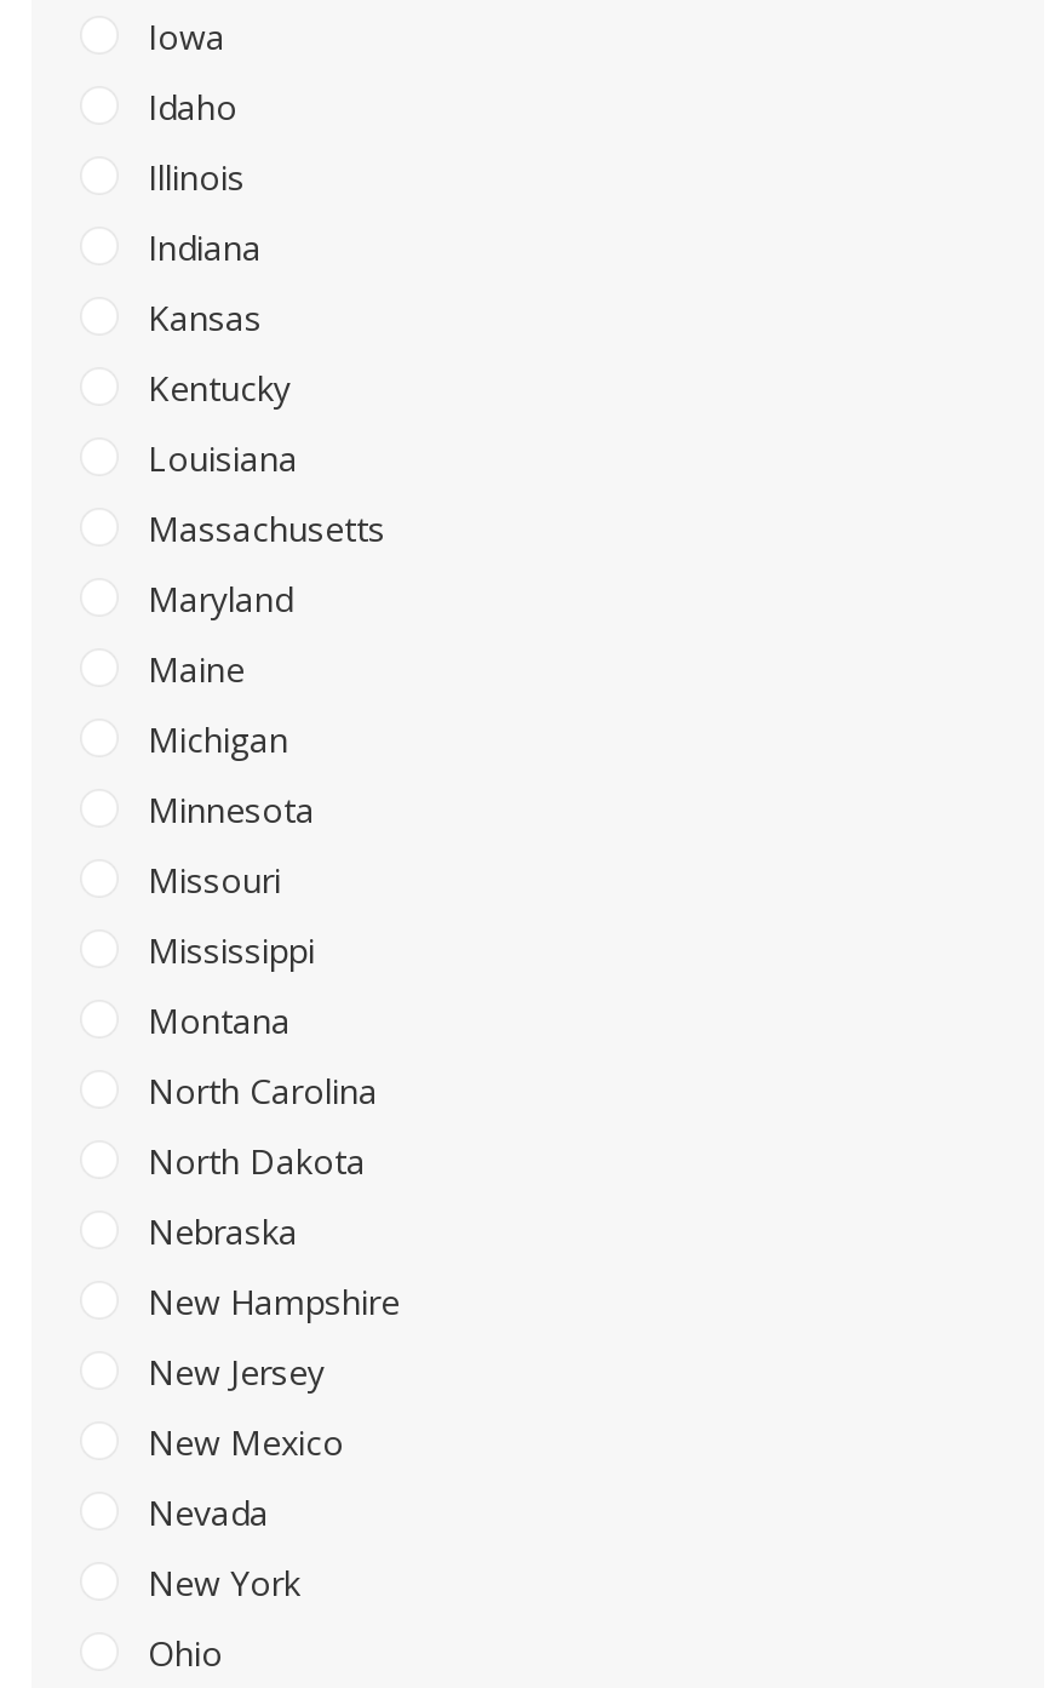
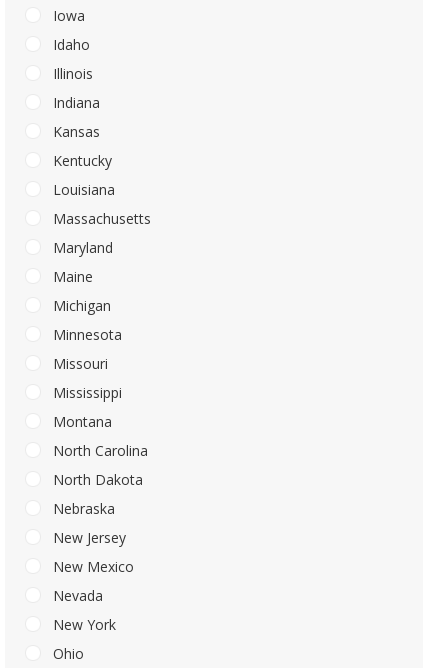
- New Hampshire
